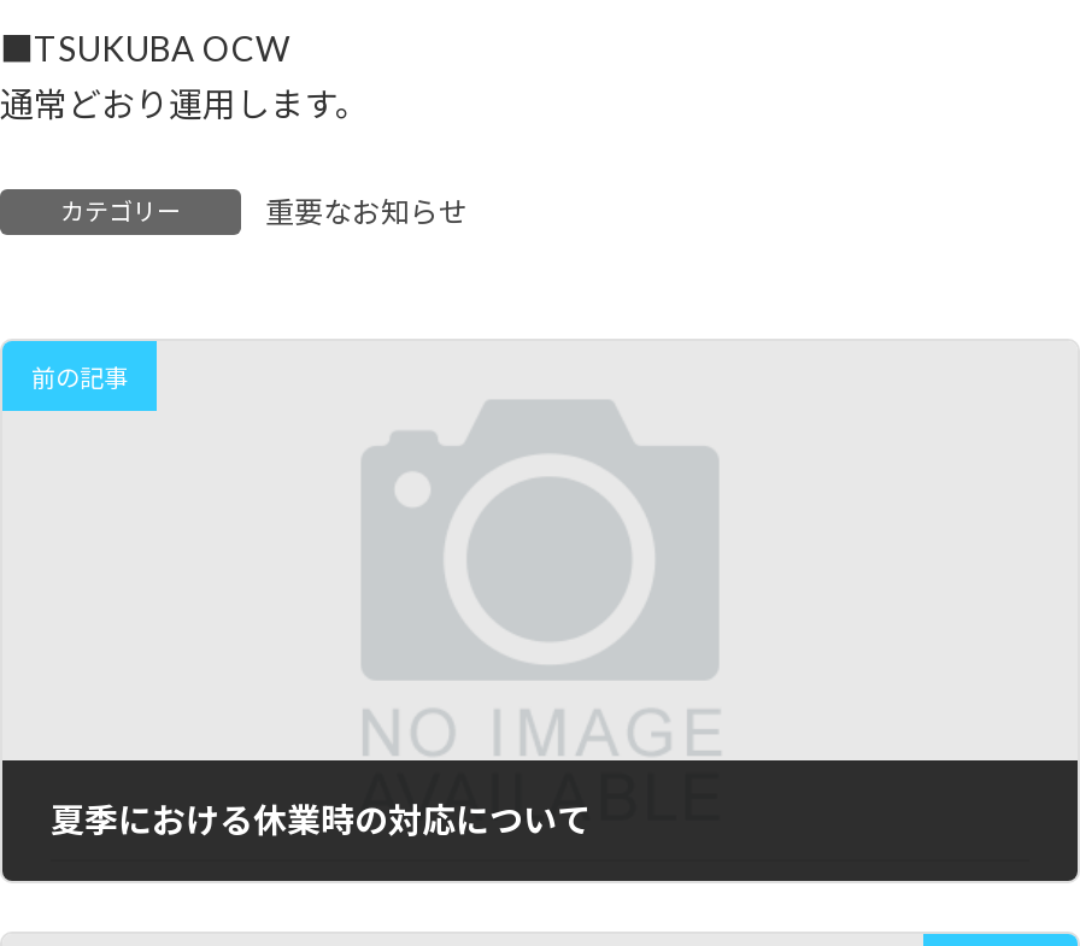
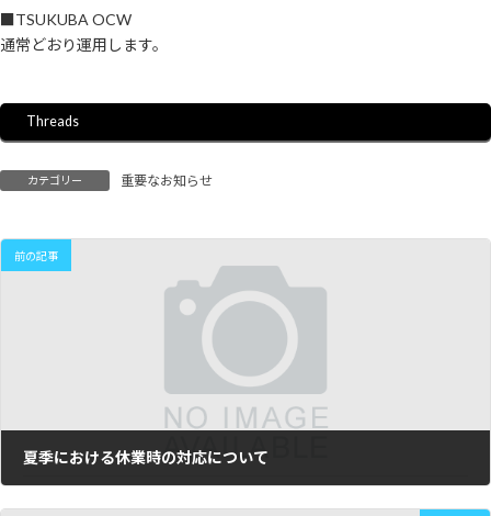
+ Threads
